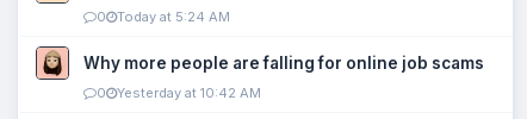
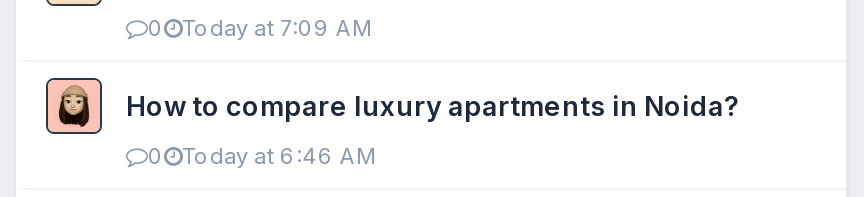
- 0 Today at 5:24 AM
+ 0 Today at 7:09 AM

- Why more people are falling for online job scams
+ How to compare luxury apartments in Noida?

- Yesterday at 10:42 AM
+ Today at 6:46 AM
